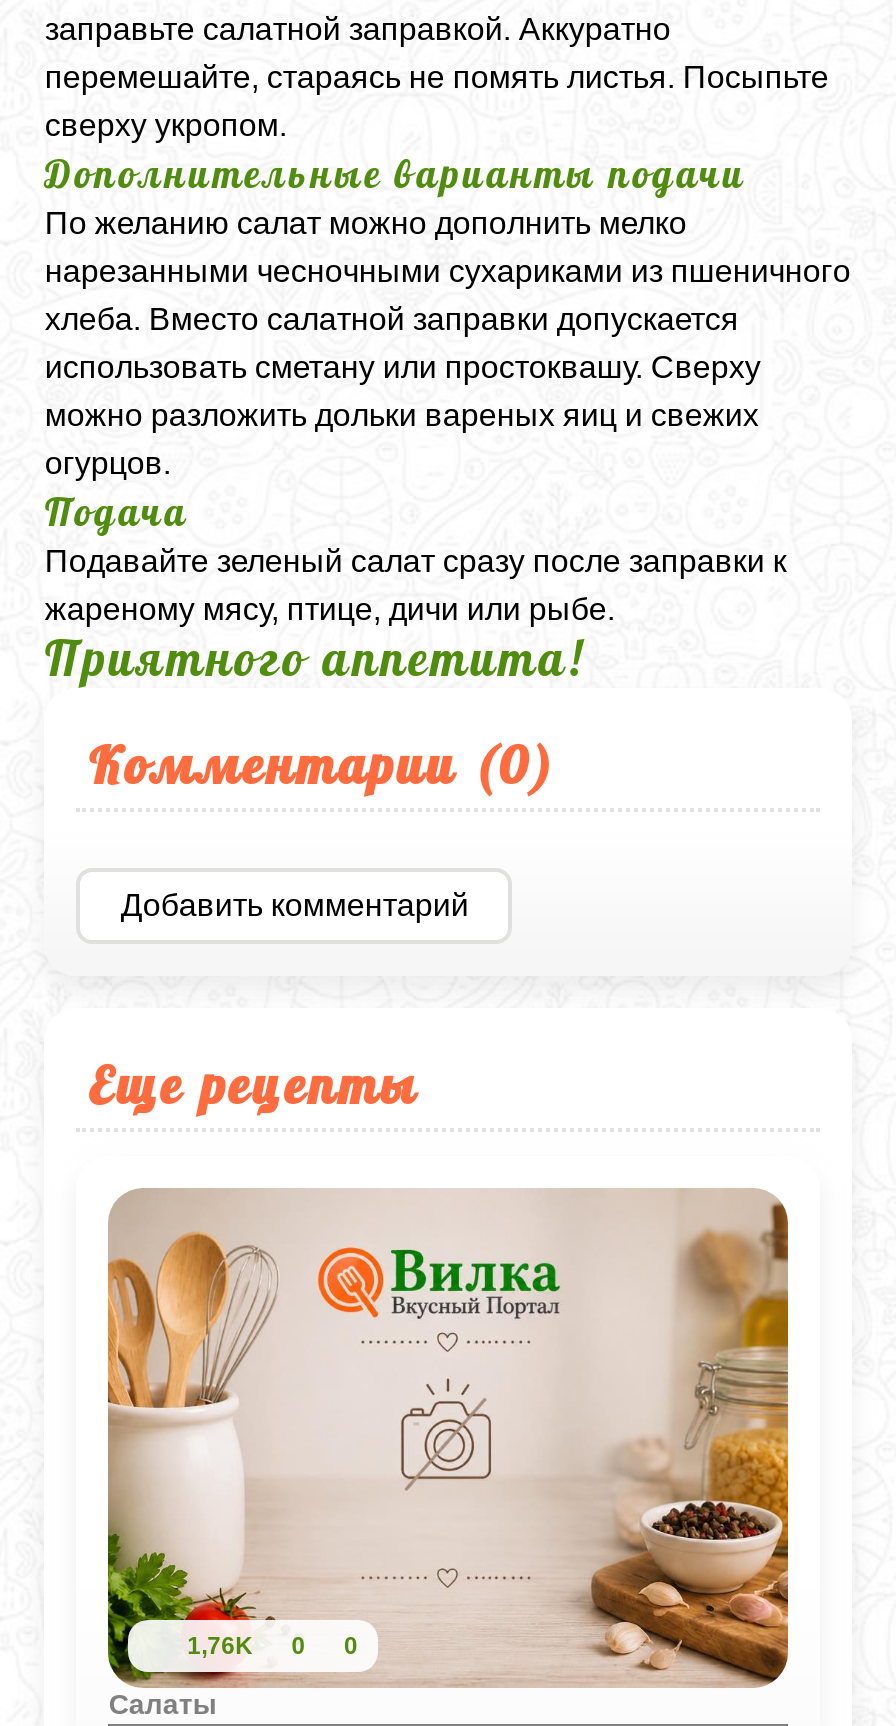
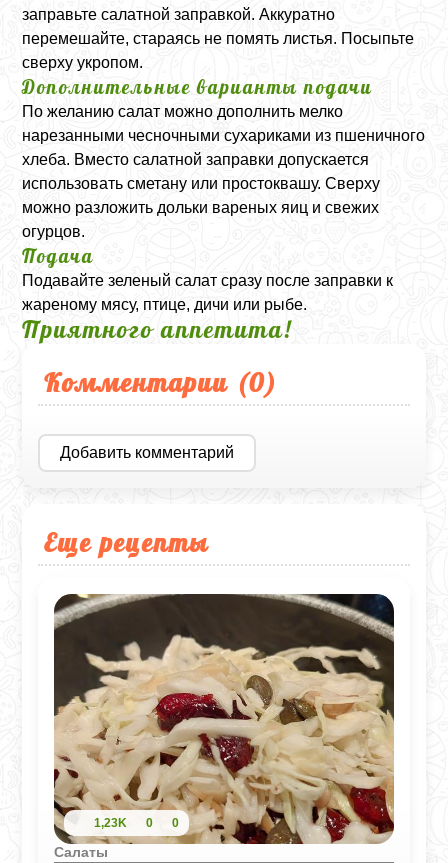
- [image]
- 1,76K 0 0
+ [image]
+ 1,23K 0 0
